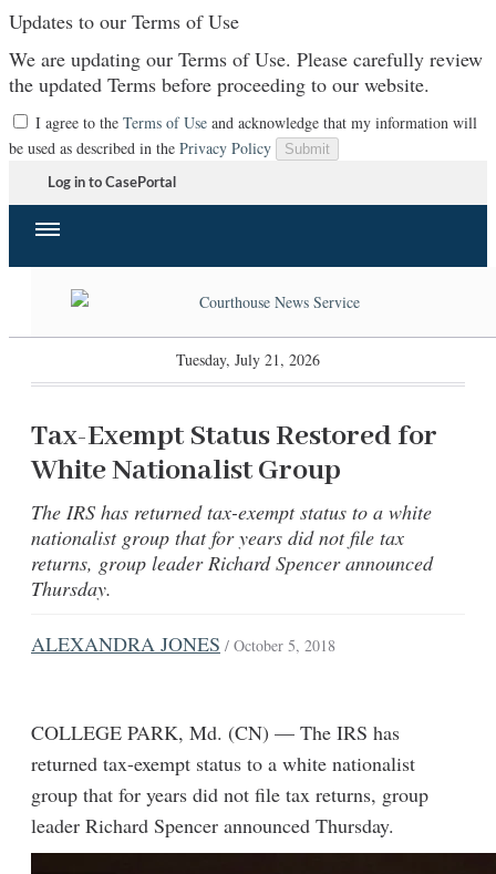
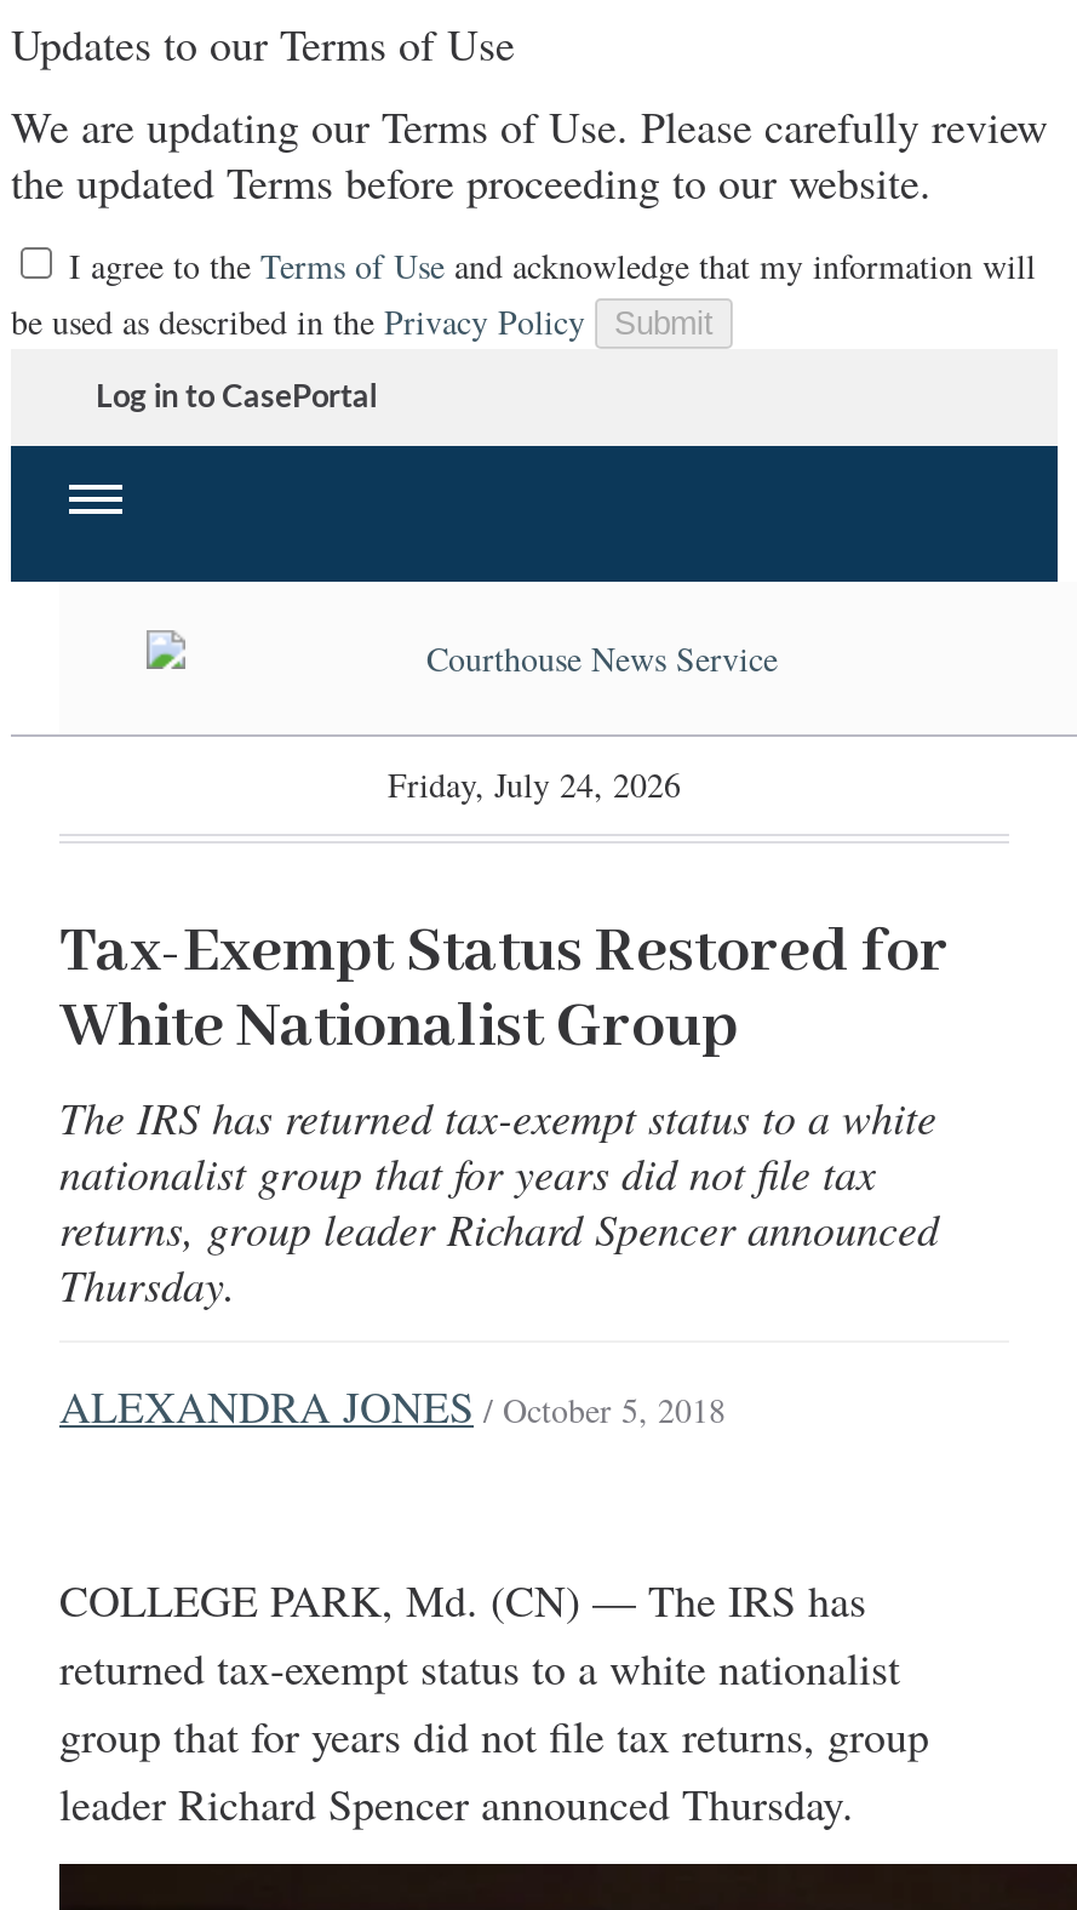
- Tuesday, July 21, 2026
+ Friday, July 24, 2026
